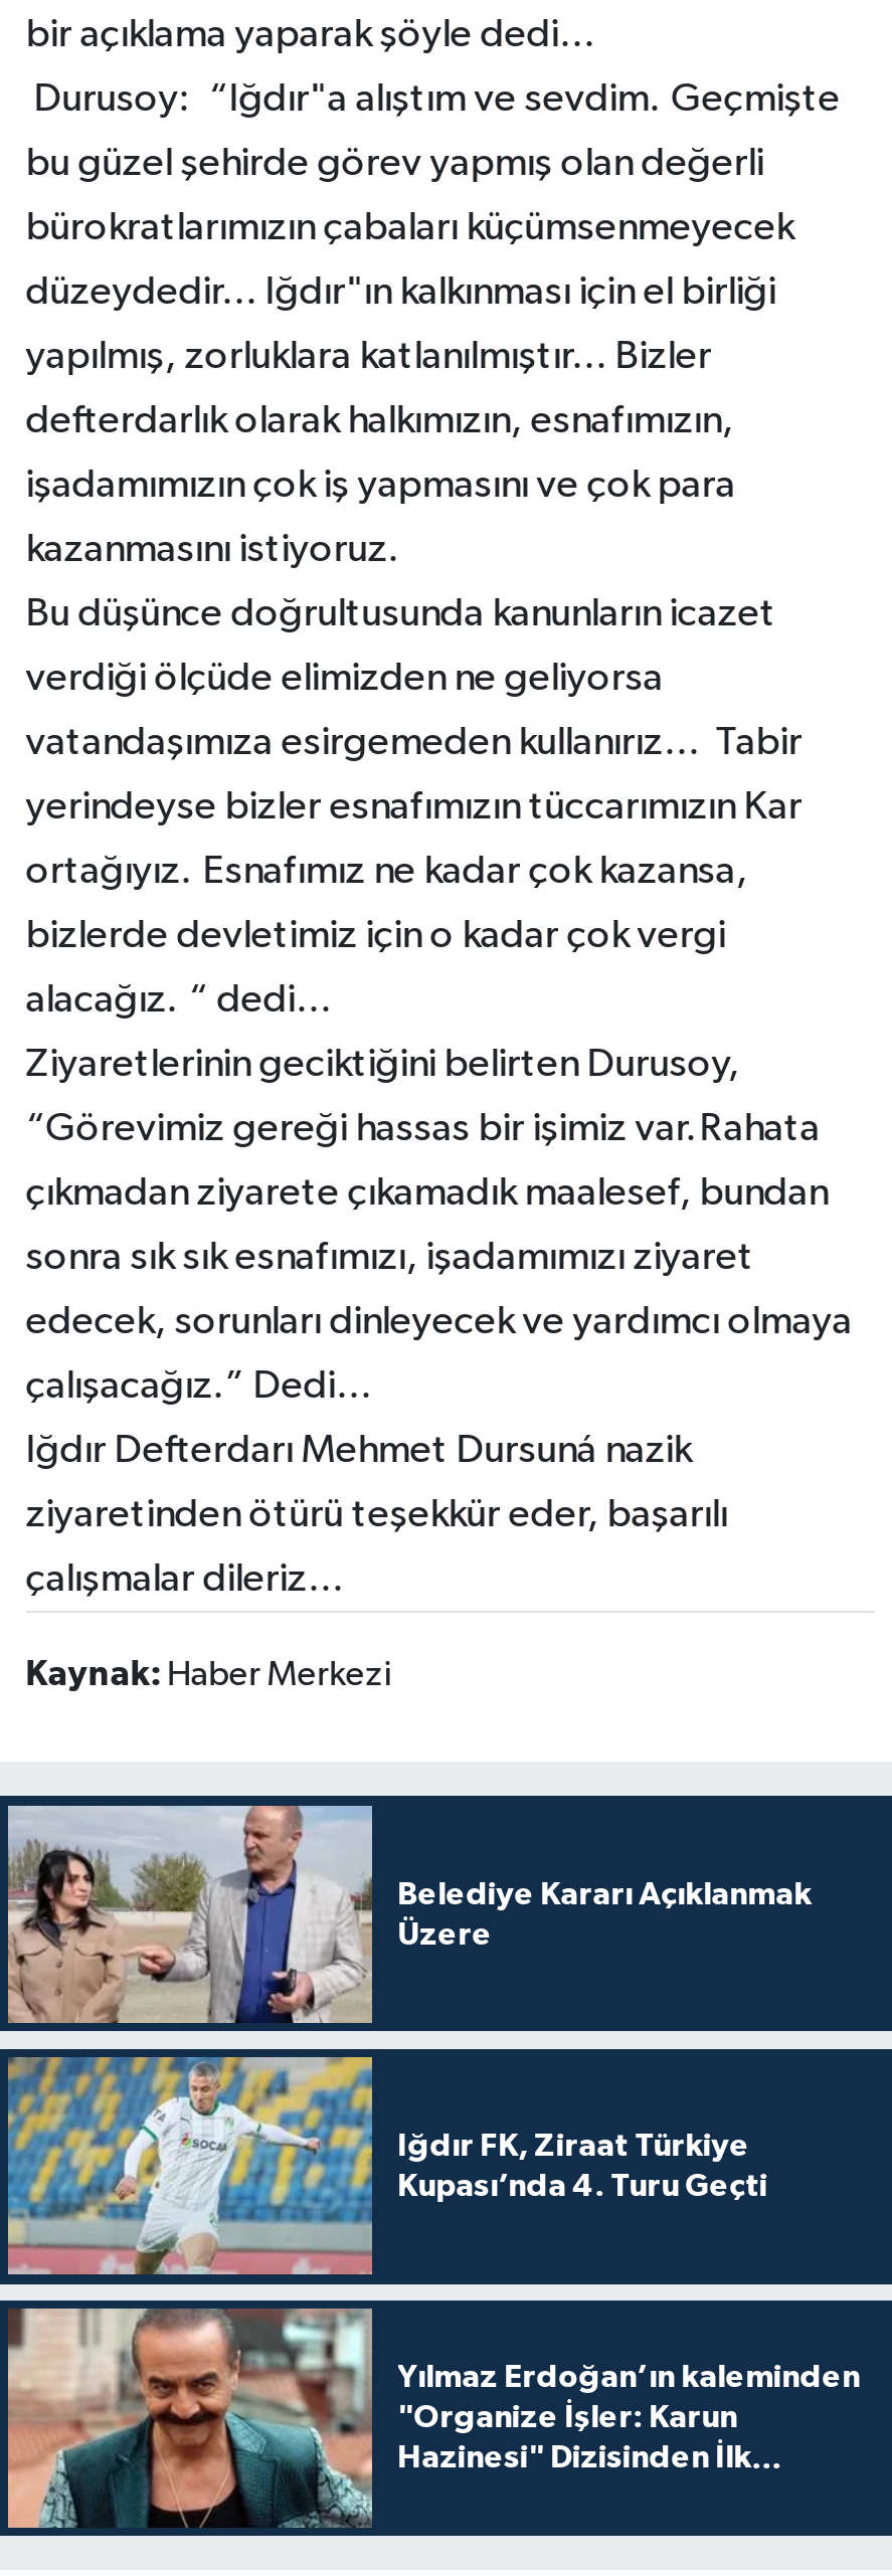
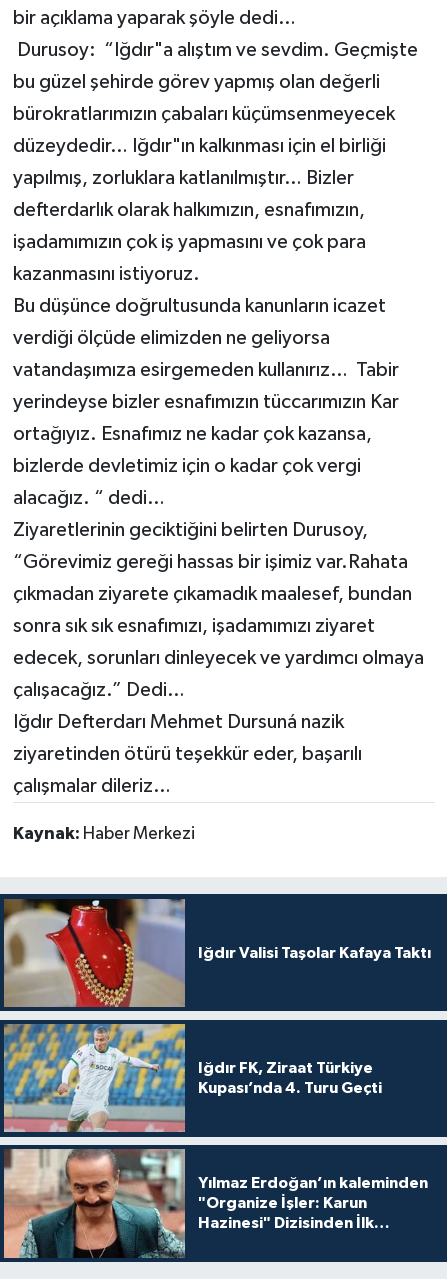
- [image]
- Belediye Kararı Açıklanmak
- Üzere
+ [image]
+ Iğdır Valisi Taşolar Kafaya Taktı
